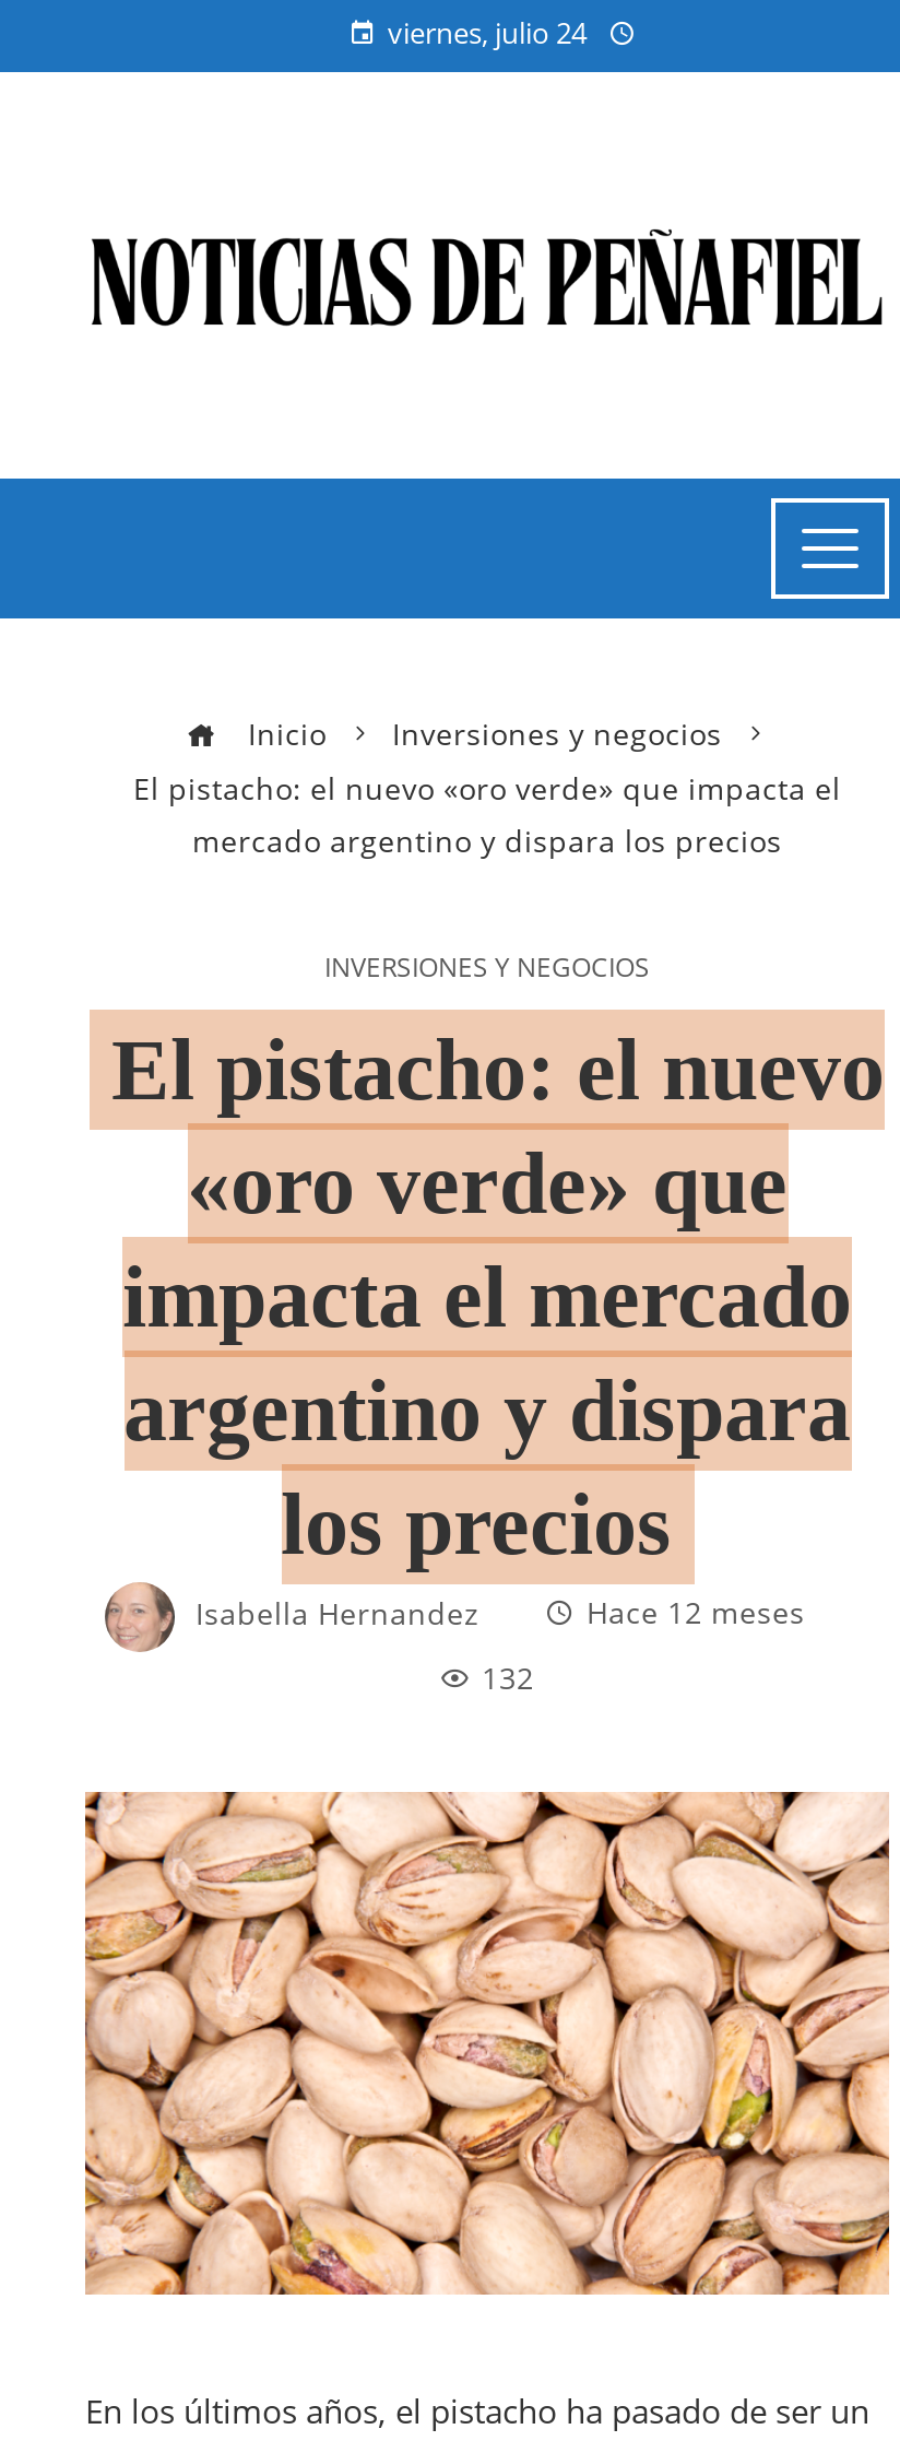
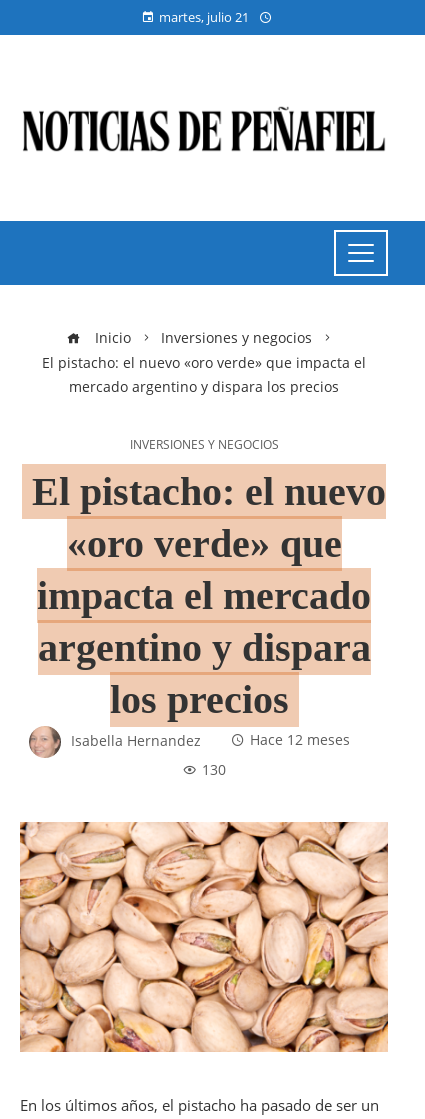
- viernes, julio 24
+ martes, julio 21

- 132
+ 130
